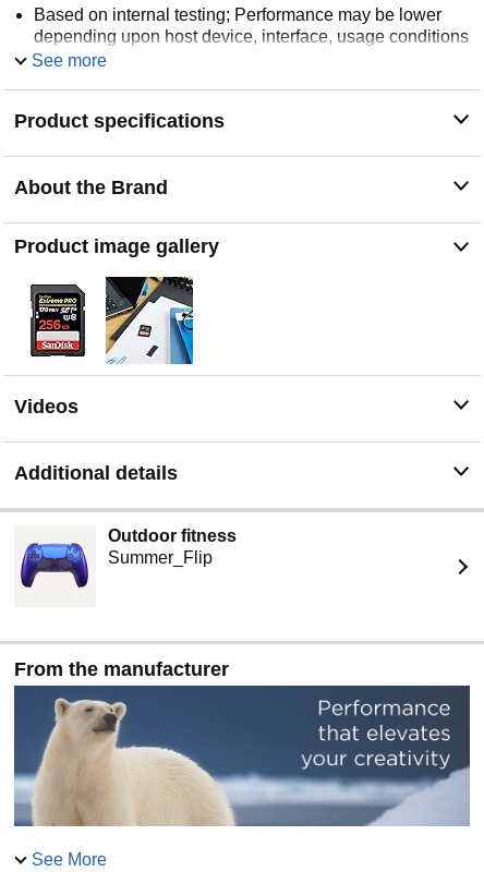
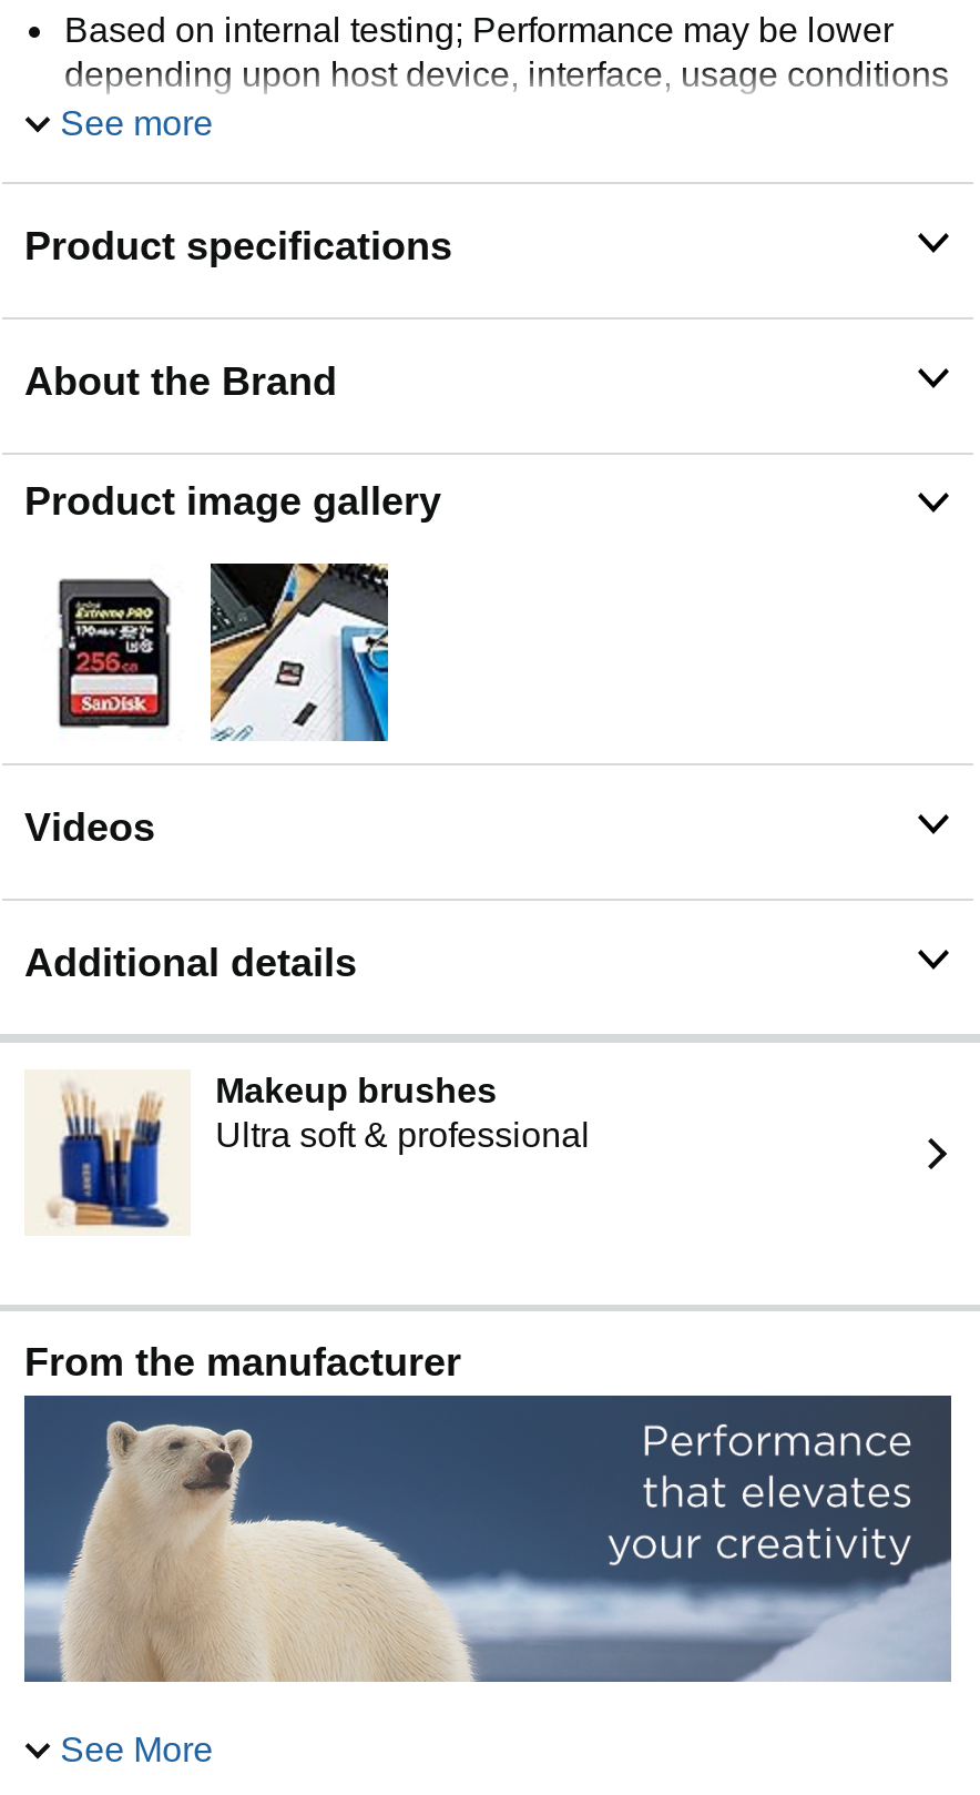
- [image]
- Outdoor fitness
- Summer_Flip
+ [image]
+ Makeup brushes
+ Ultra soft & professional
